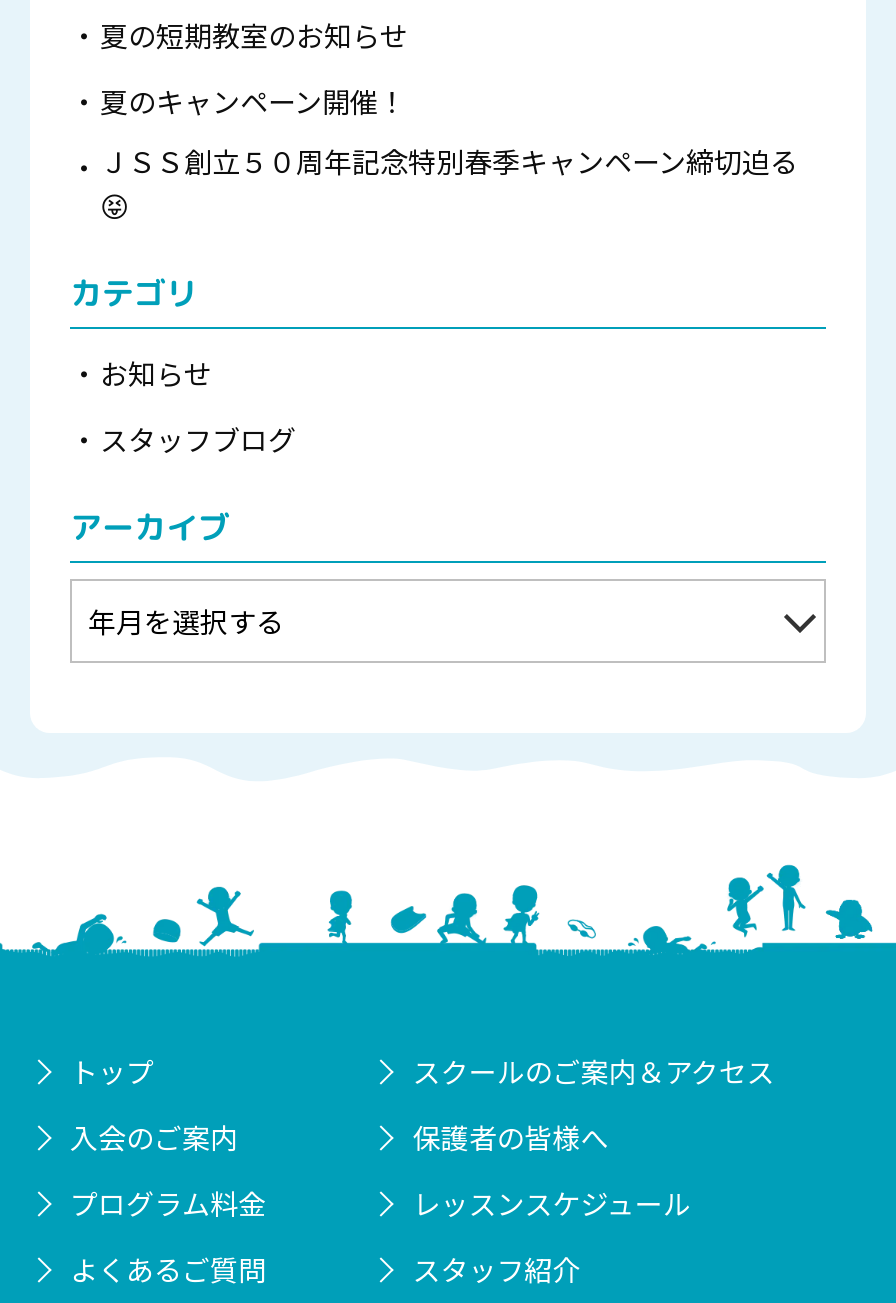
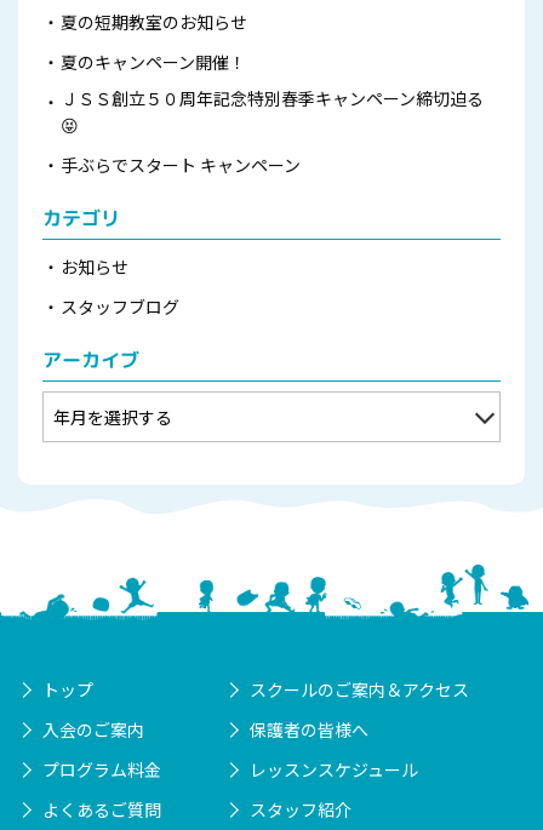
+ 手ぶらでスタート キャンペーン
